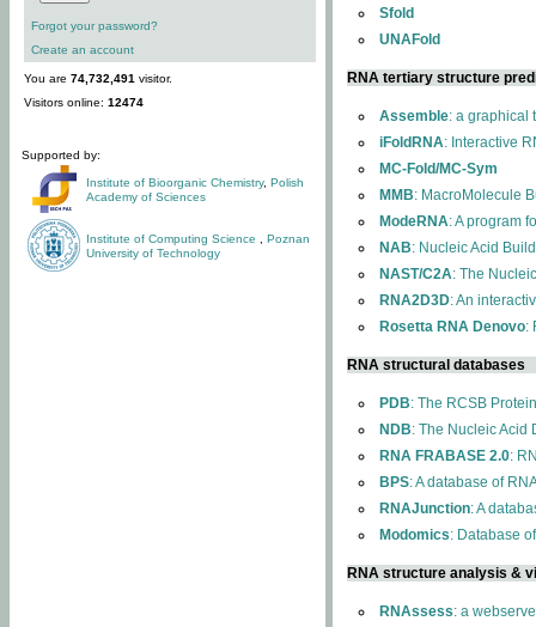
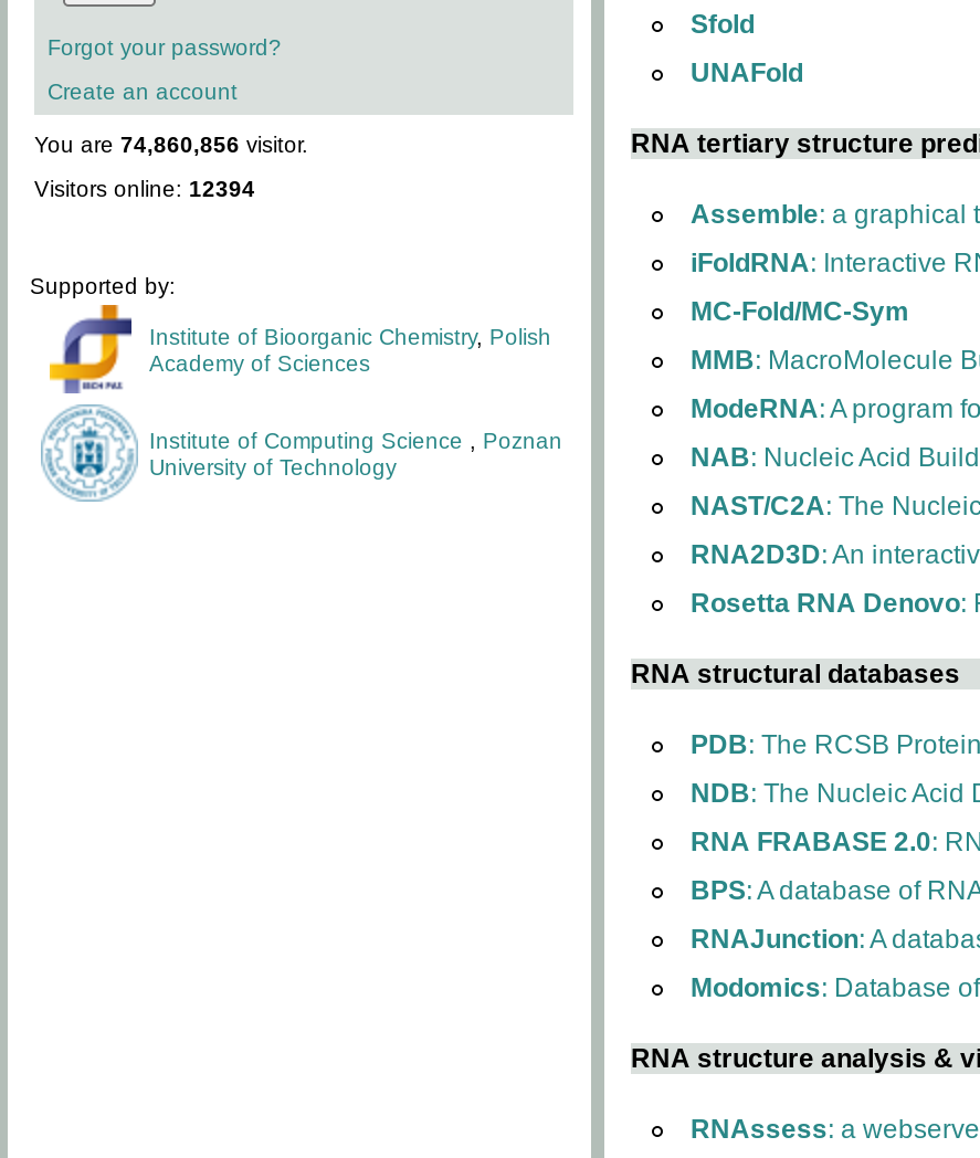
- You are 74,732,491 visitor.
+ You are 74,860,856 visitor.

- Visitors online: 12474
+ Visitors online: 12394
